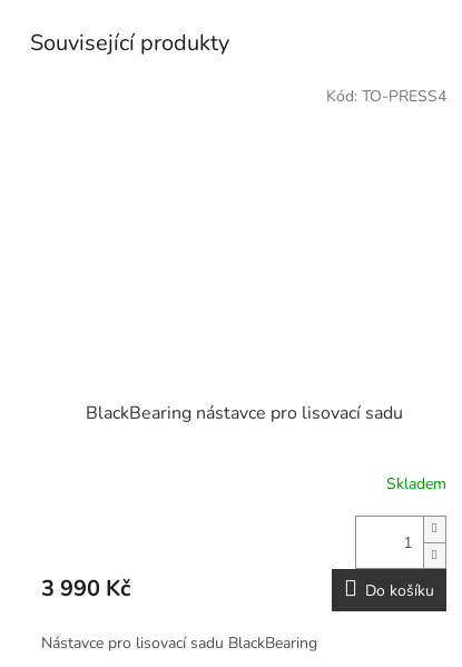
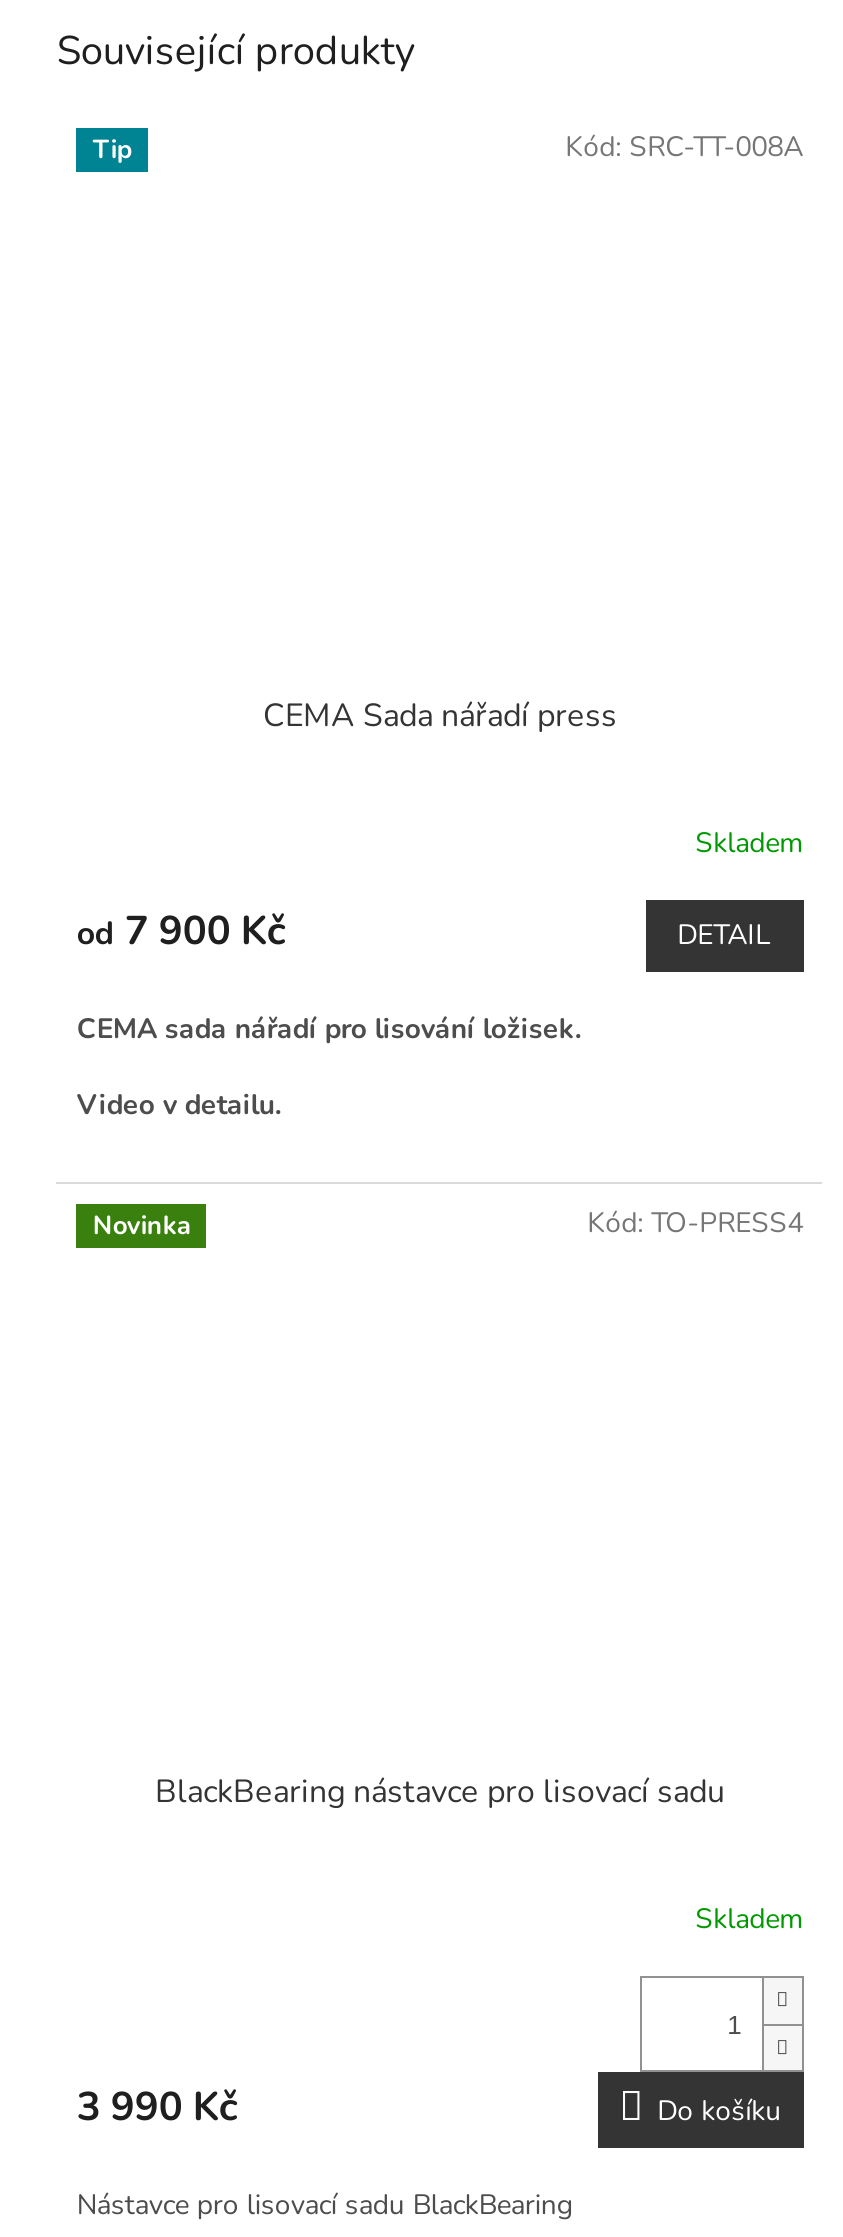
+ CEMA Sada nářadí press
+ Skladem
+ od 7 900 Kč
+ DETAIL
+ CEMA sada nářadí pro lisování ložisek.
+ Video v detailu.

+ Tip

+ Kód: SRC-TT-008A

+ Novinka
